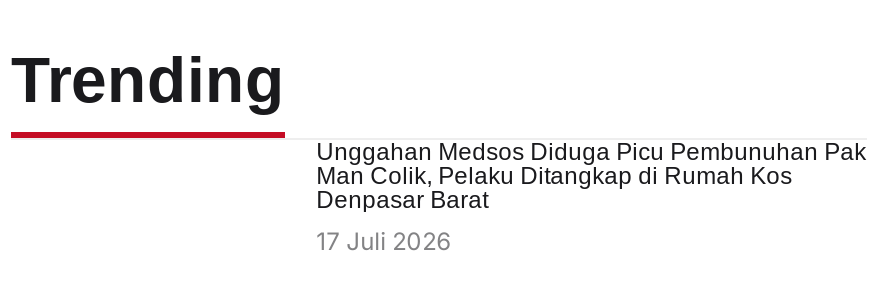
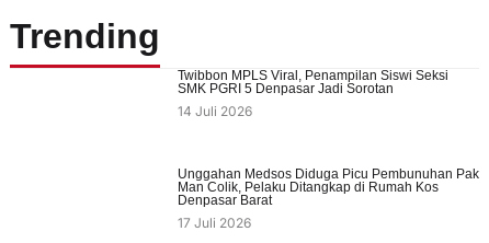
+ Twibbon MPLS Viral, Penampilan Siswi Seksi
+ SMK PGRI 5 Denpasar Jadi Sorotan
+ 14 Juli 2026
